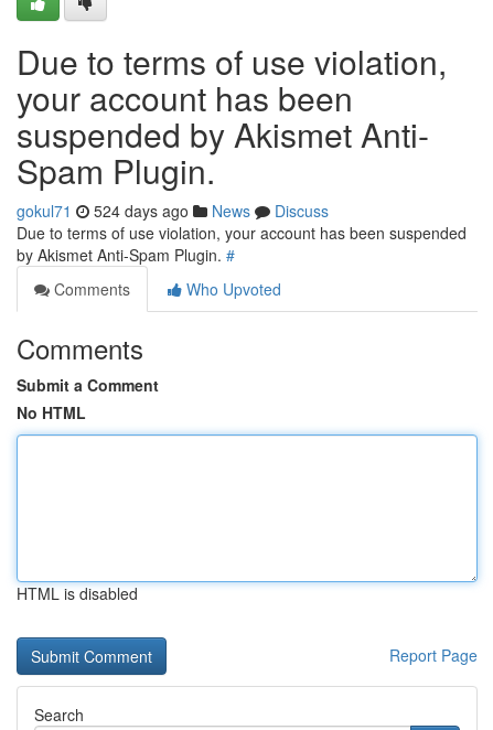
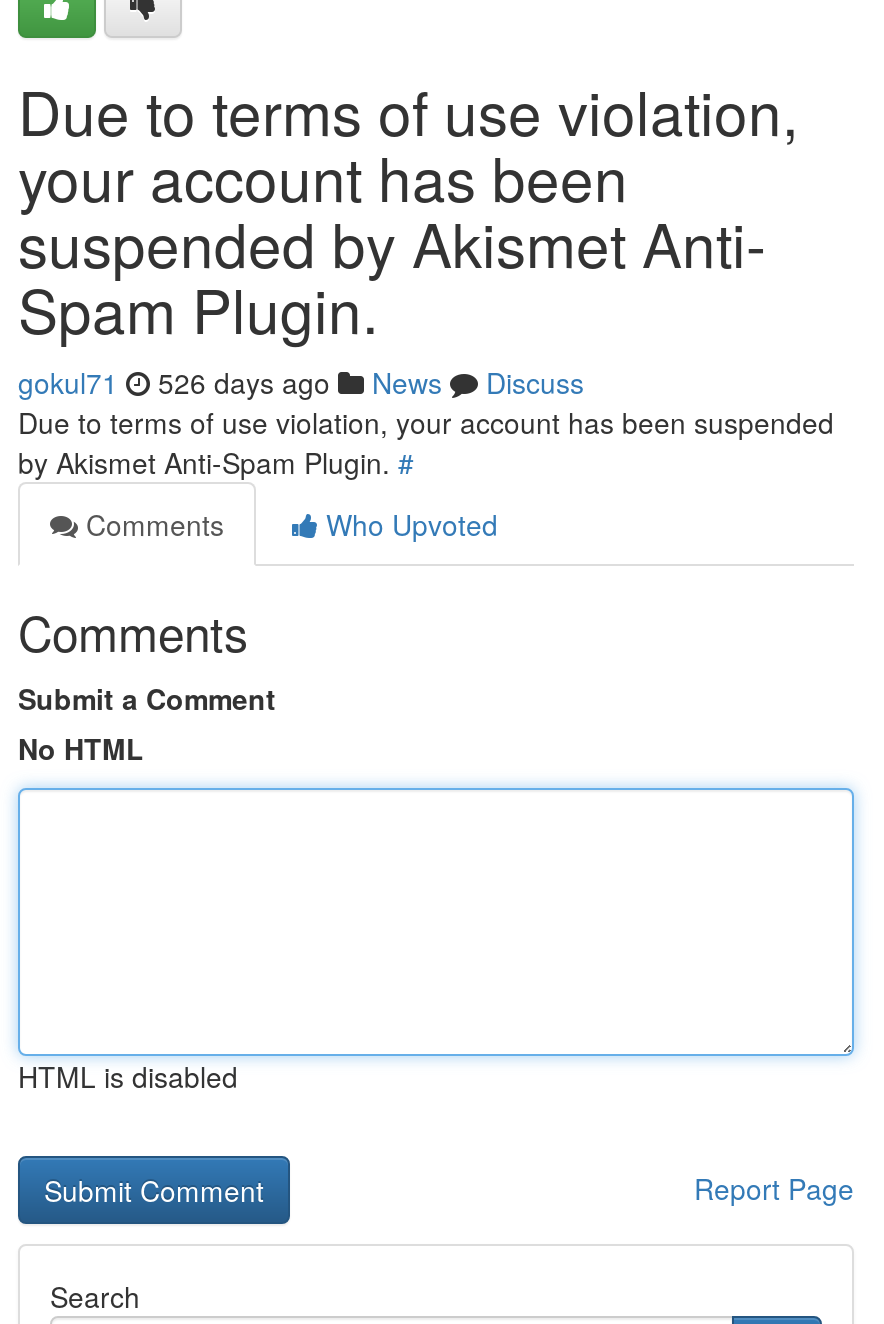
- gokul71 524 days ago News Discuss
+ gokul71 526 days ago News Discuss
